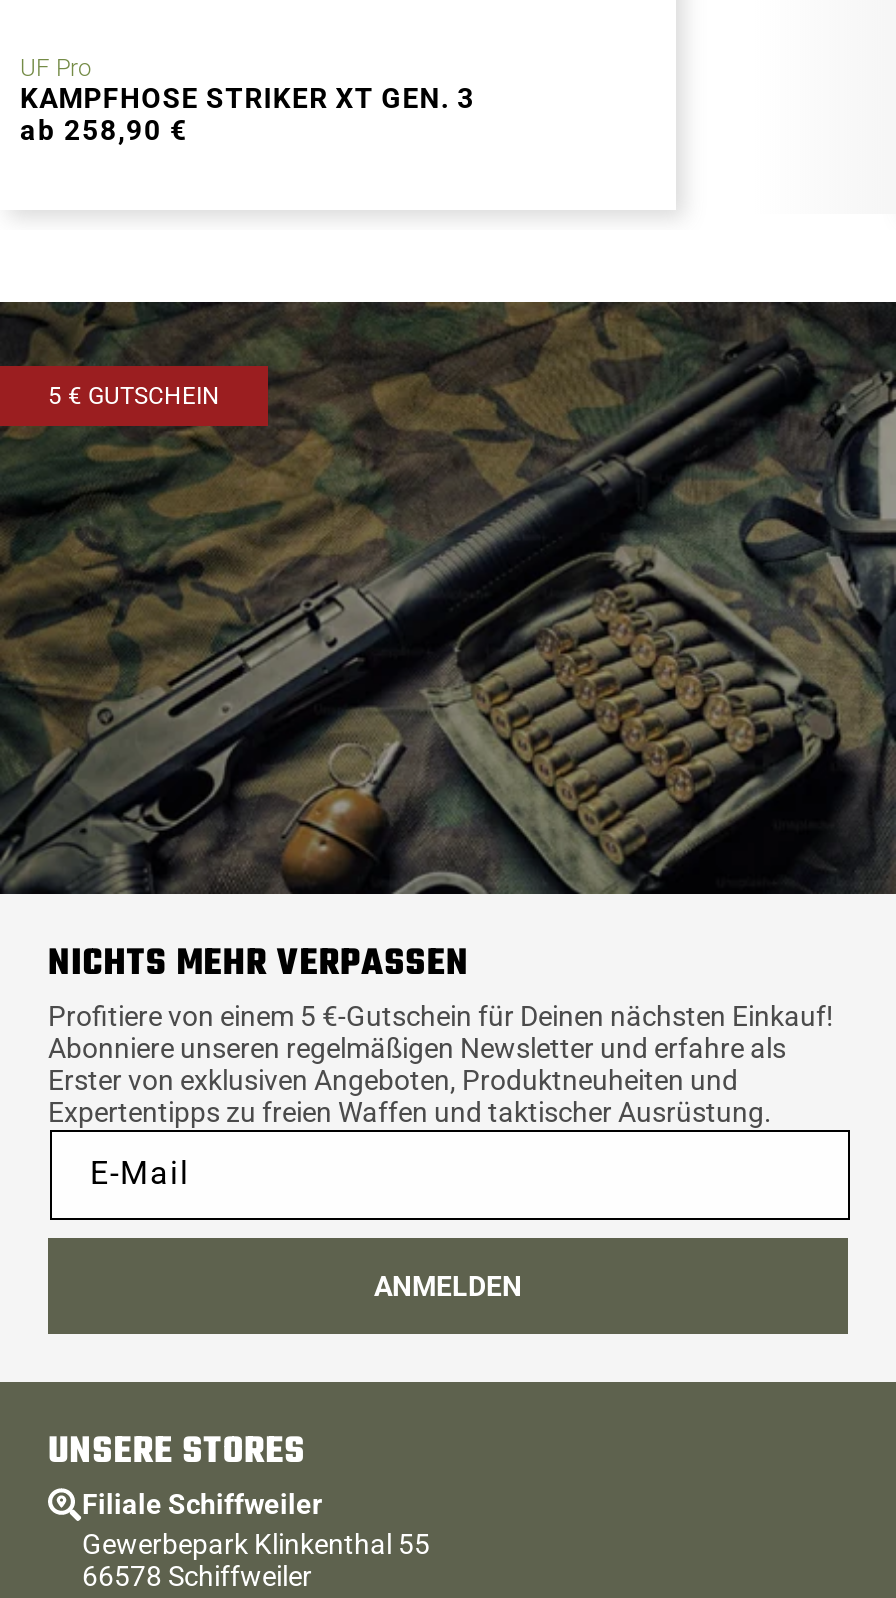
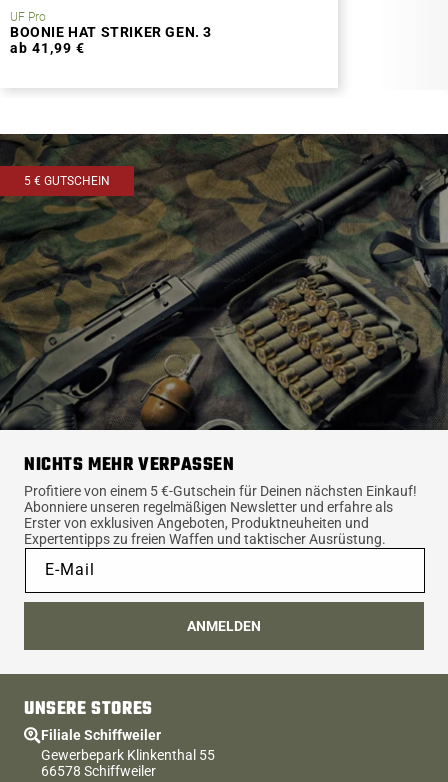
- KAMPFHOSE STRIKER XT GEN. 3
+ BOONIE HAT STRIKER GEN. 3

- ab 258,90 €
+ ab 41,99 €
